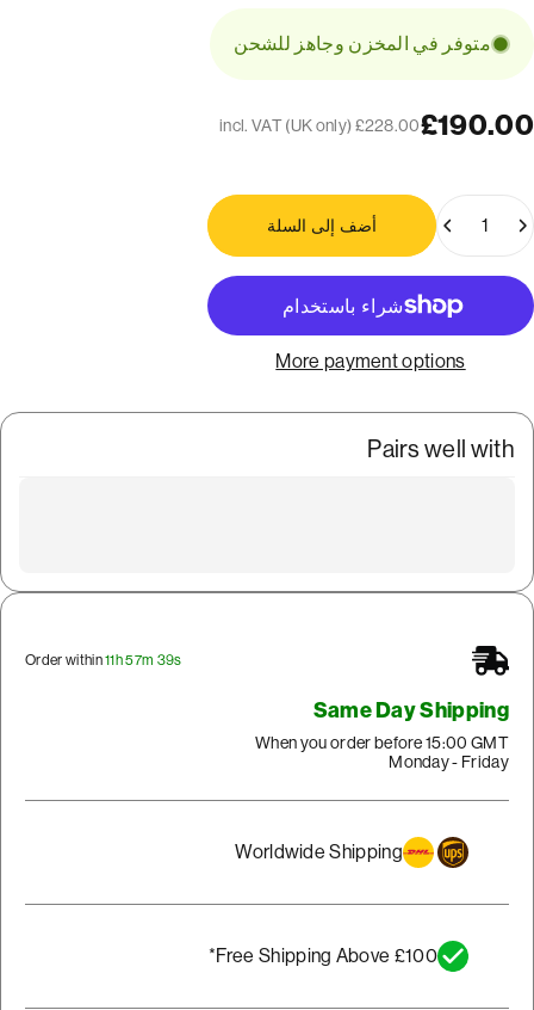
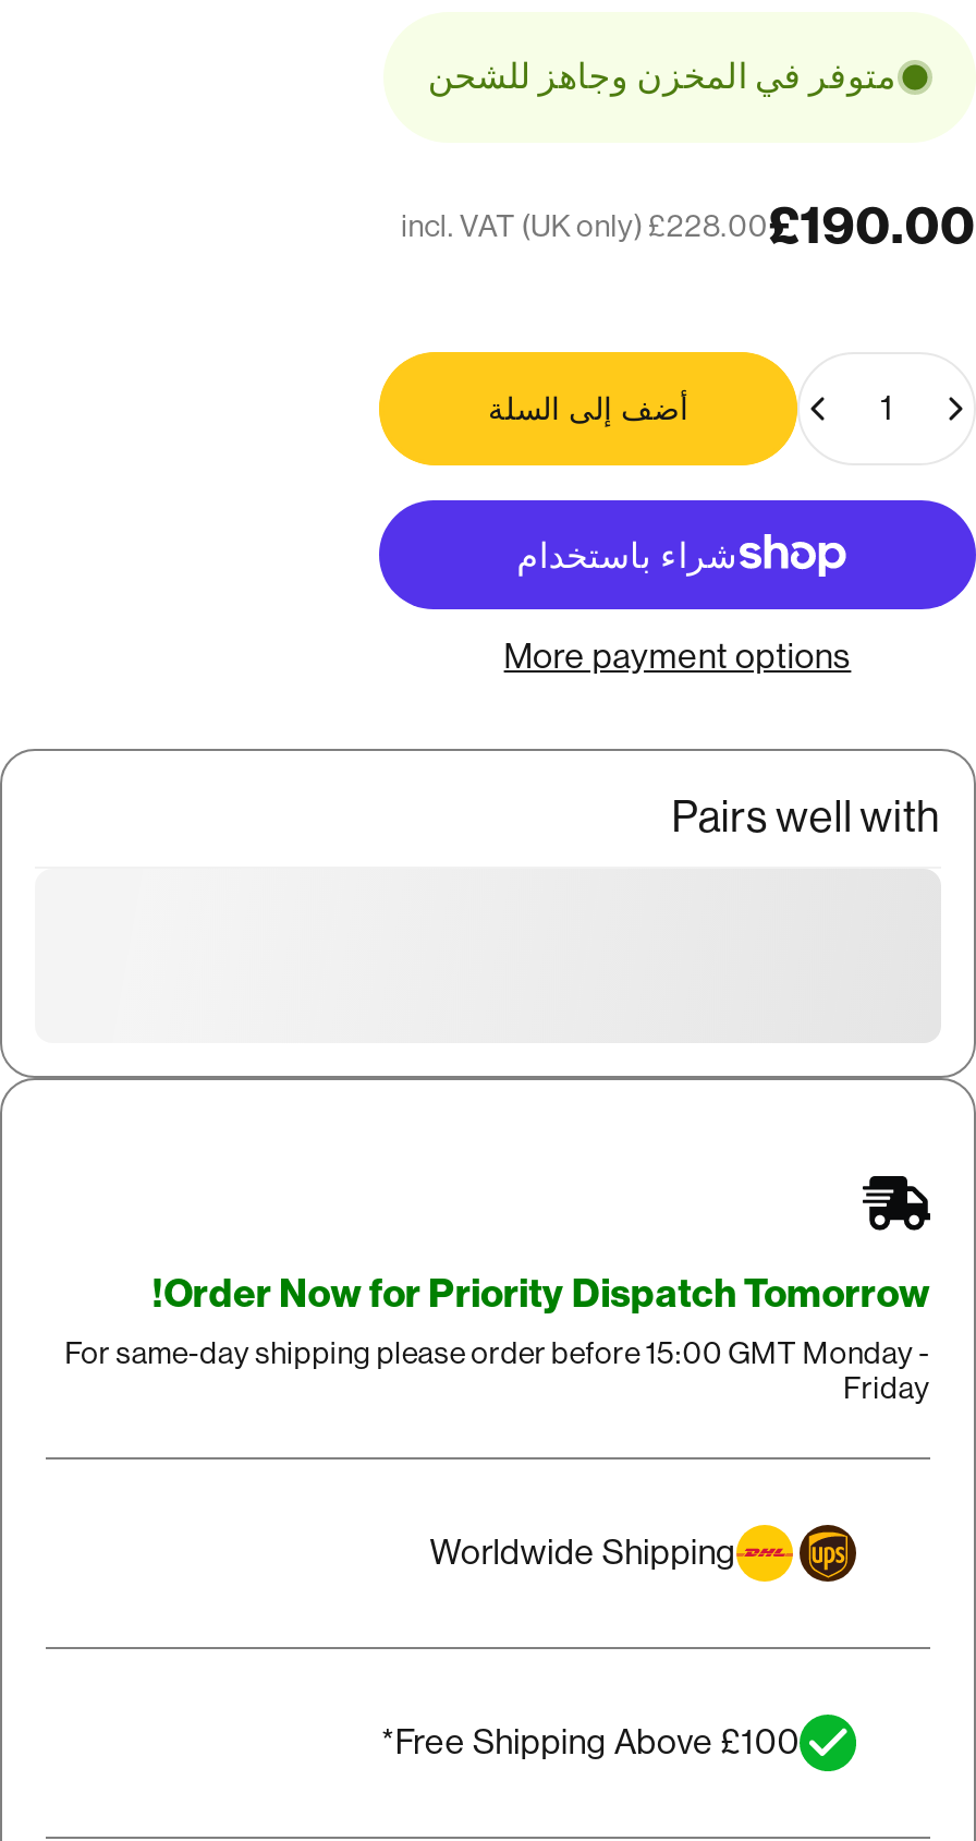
- Order within 11h 57m 39s
- Same Day Shipping
- When you order before 15:00 GMT
- Monday - Friday
+ Order Now for Priority Dispatch Tomorrow!
+ For same-day shipping please order before 15:00 GMT Monday -
+ Friday
